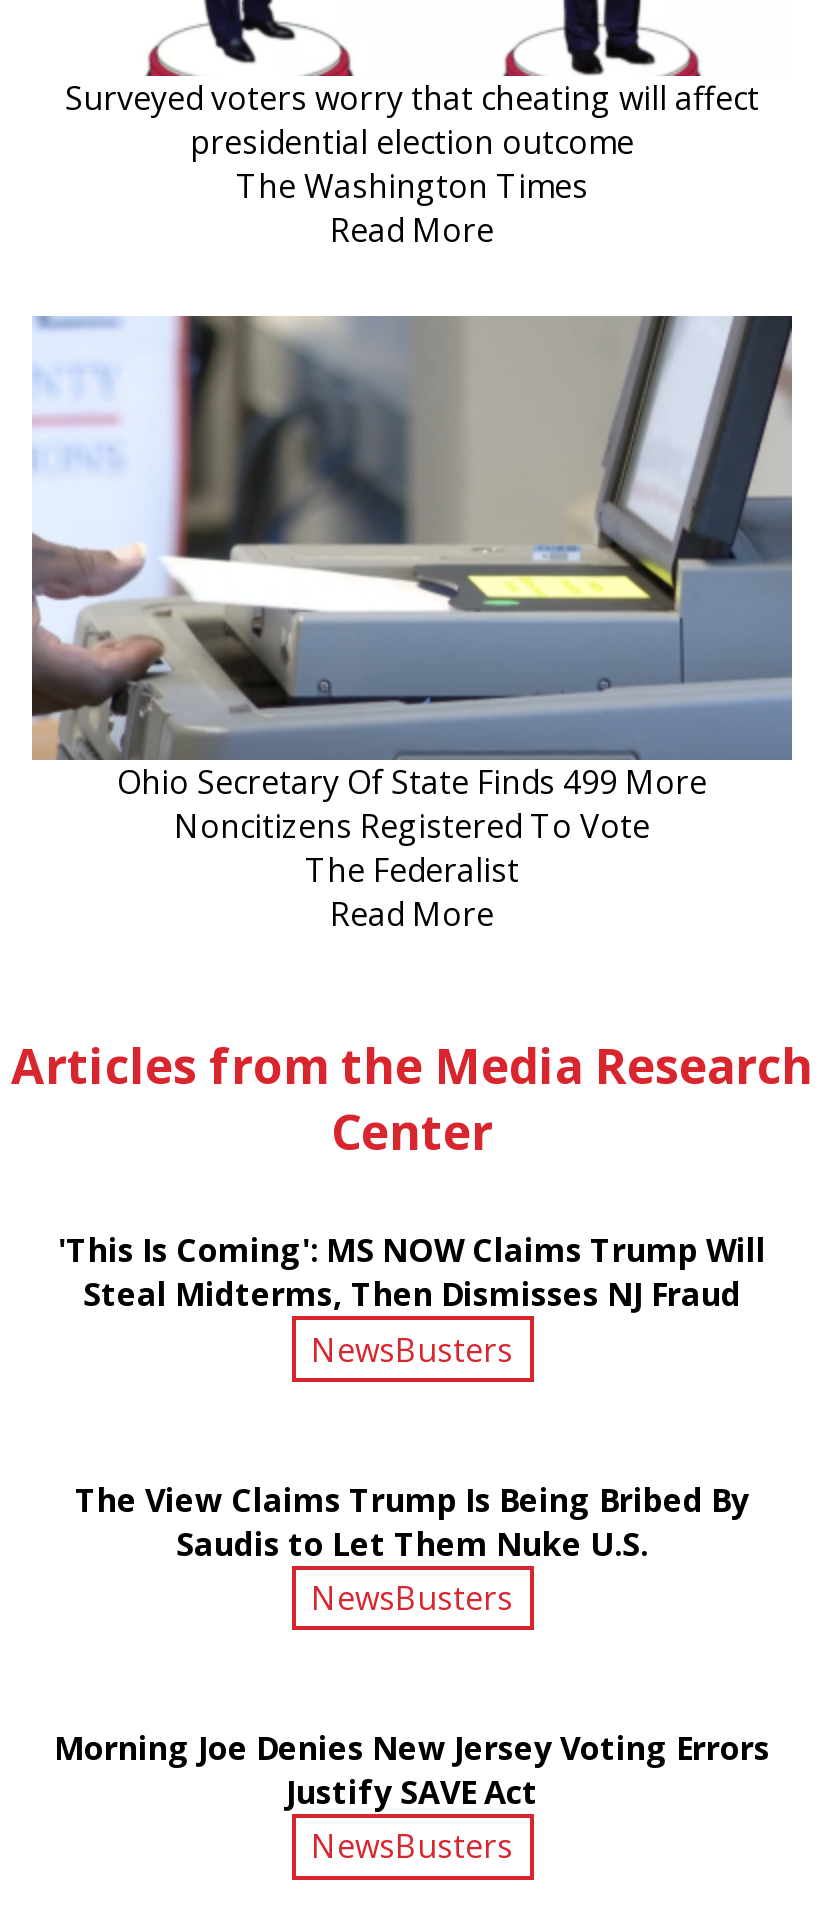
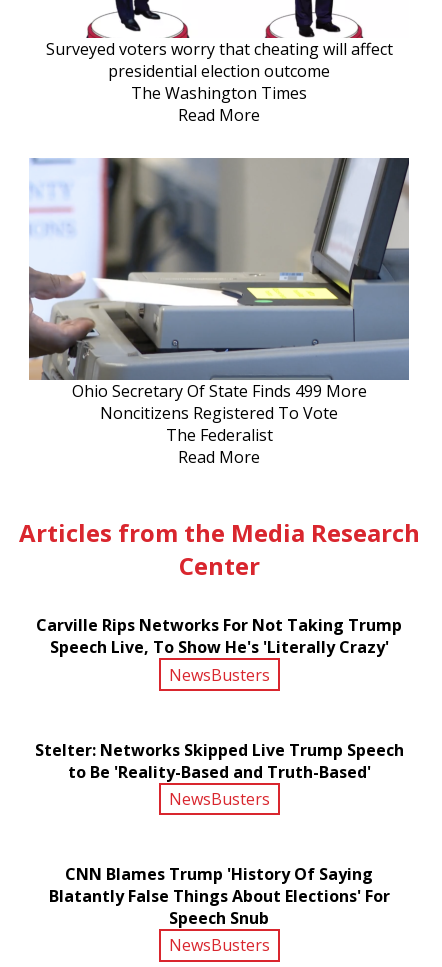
- 'This Is Coming': MS NOW Claims Trump Will
- Steal Midterms, Then Dismisses NJ Fraud
+ Carville Rips Networks For Not Taking Trump
+ Speech Live, To Show He's 'Literally Crazy'

- The View Claims Trump Is Being Bribed By
- Saudis to Let Them Nuke U.S.
+ Stelter: Networks Skipped Live Trump Speech
+ to Be 'Reality-Based and Truth-Based'

- Morning Joe Denies New Jersey Voting Errors
- Justify SAVE Act
+ CNN Blames Trump 'History Of Saying
+ Blatantly False Things About Elections' For
+ Speech Snub
